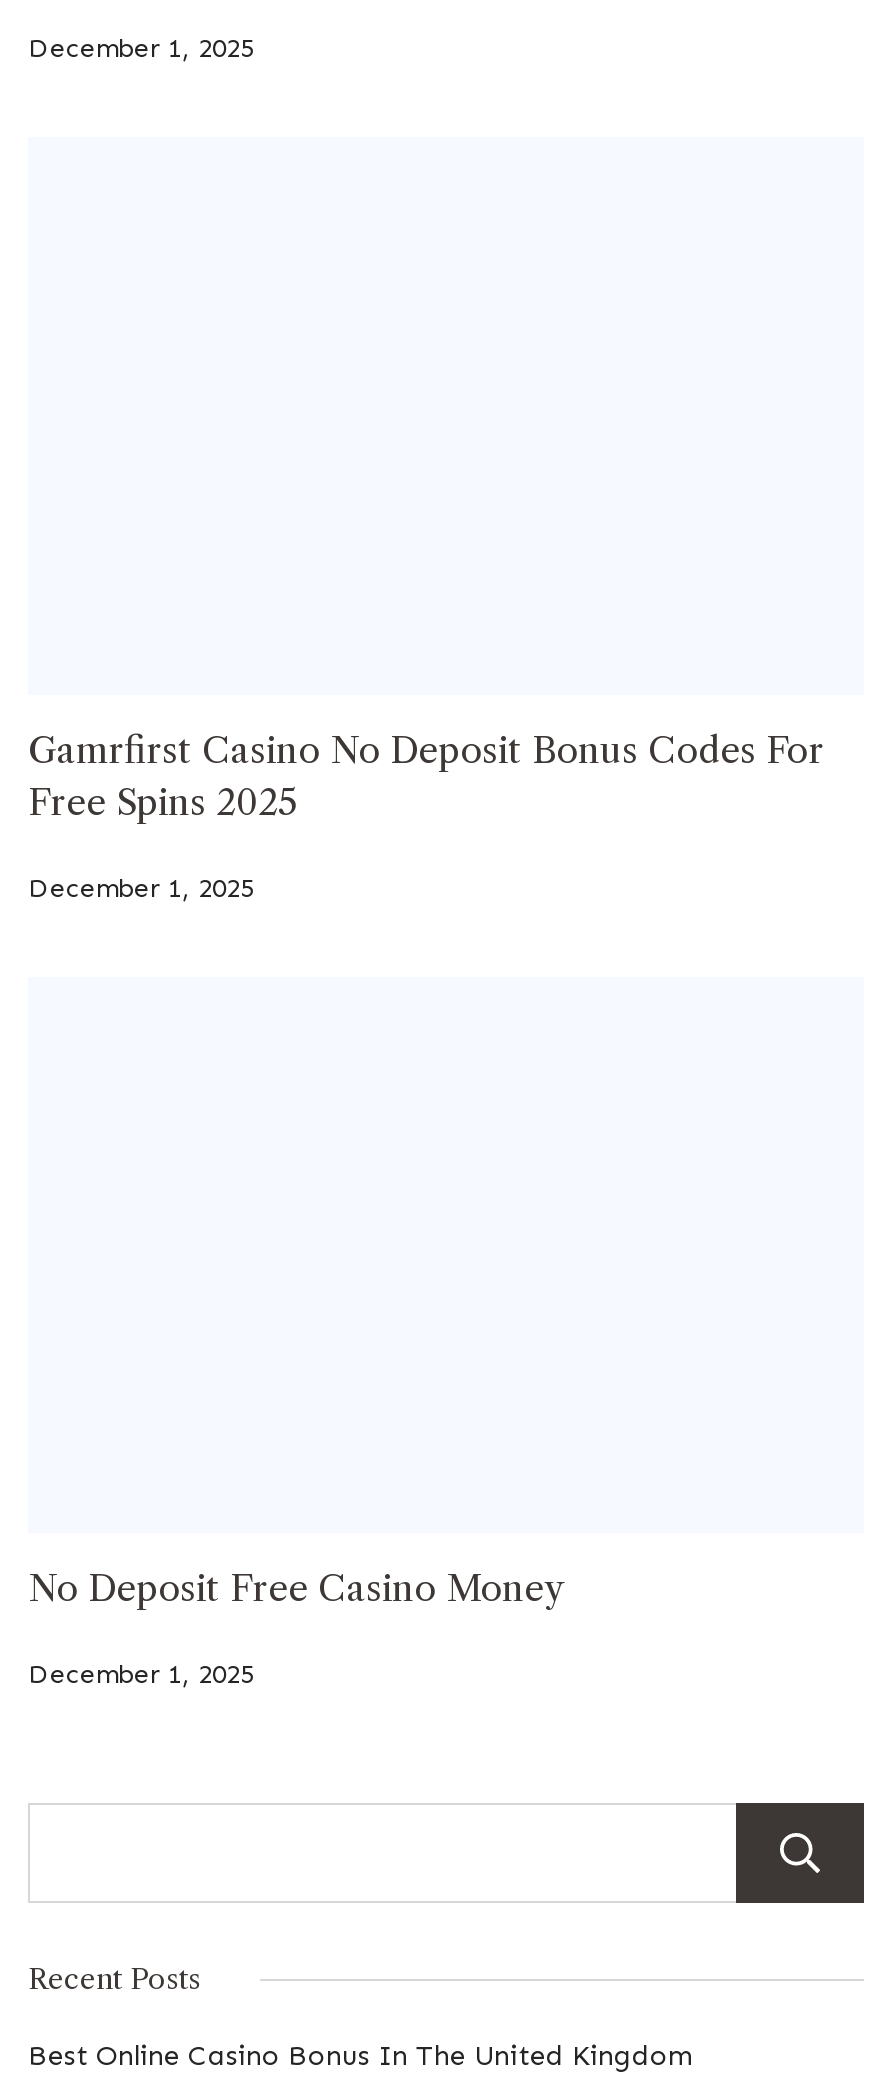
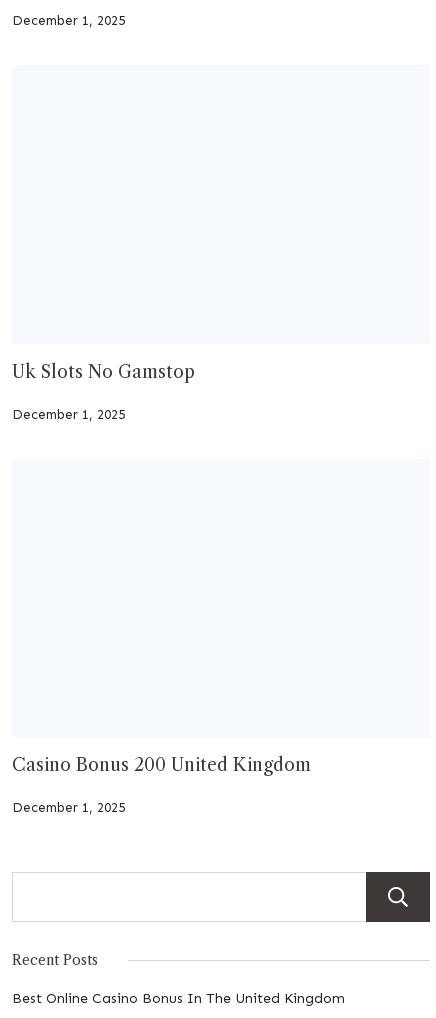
- Gamrfirst Casino No Deposit Bonus Codes For
- Free Spins 2025
+ Uk Slots No Gamstop

- No Deposit Free Casino Money
+ Casino Bonus 200 United Kingdom
